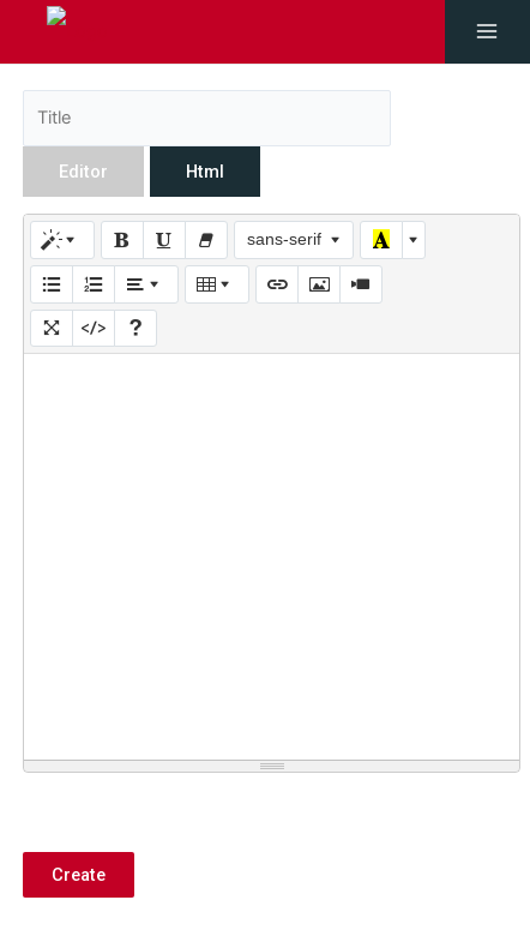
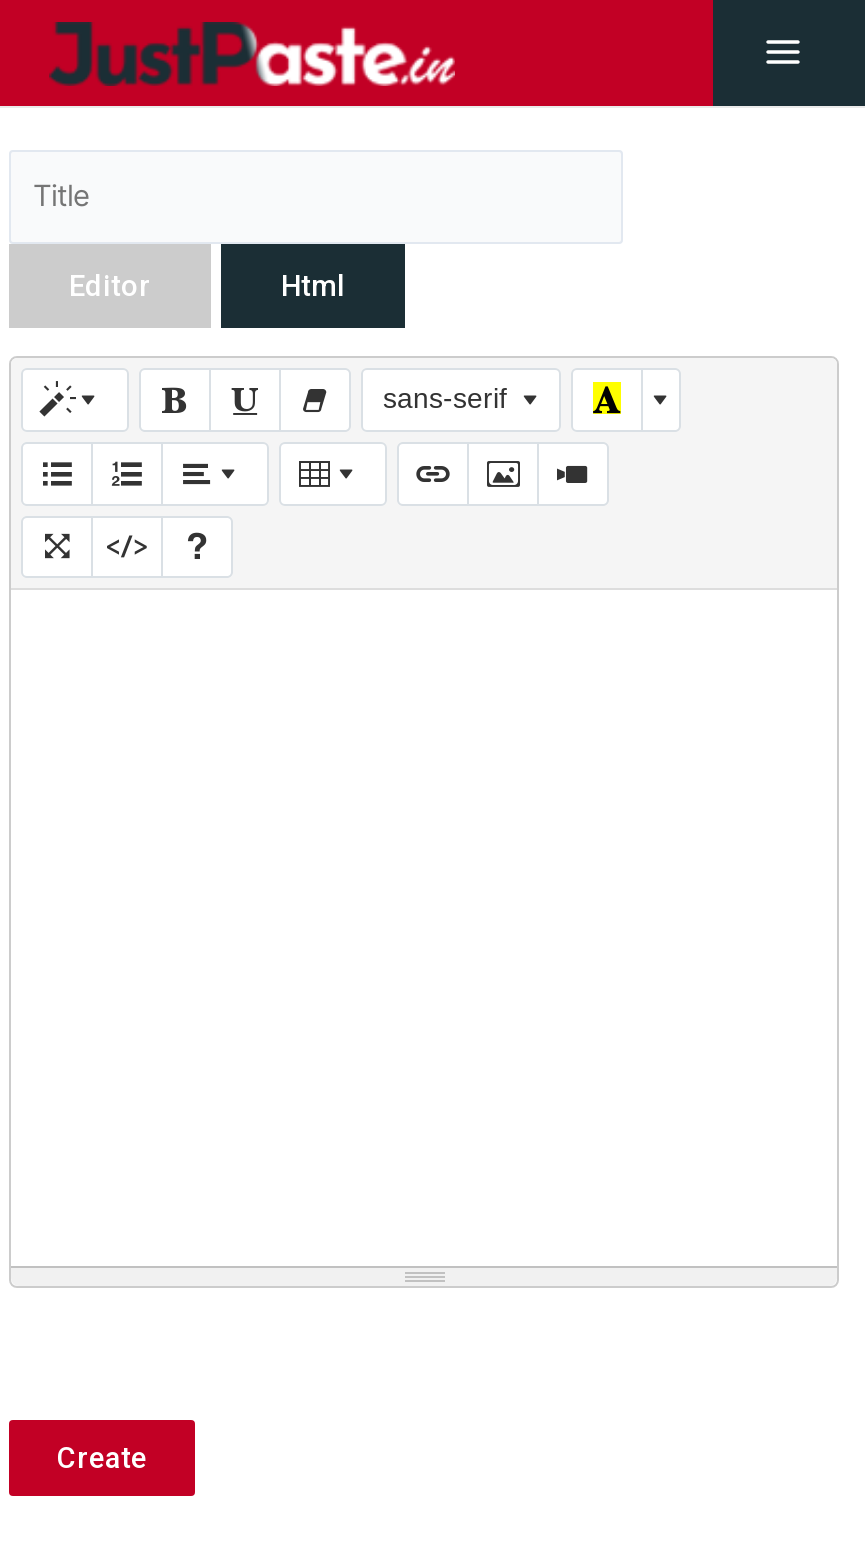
+ [image]
